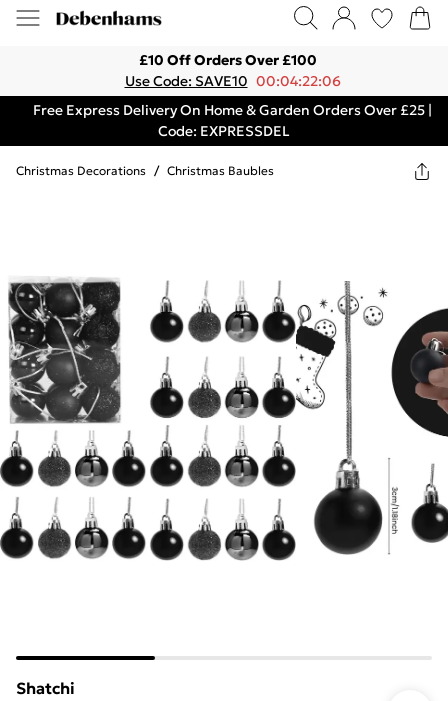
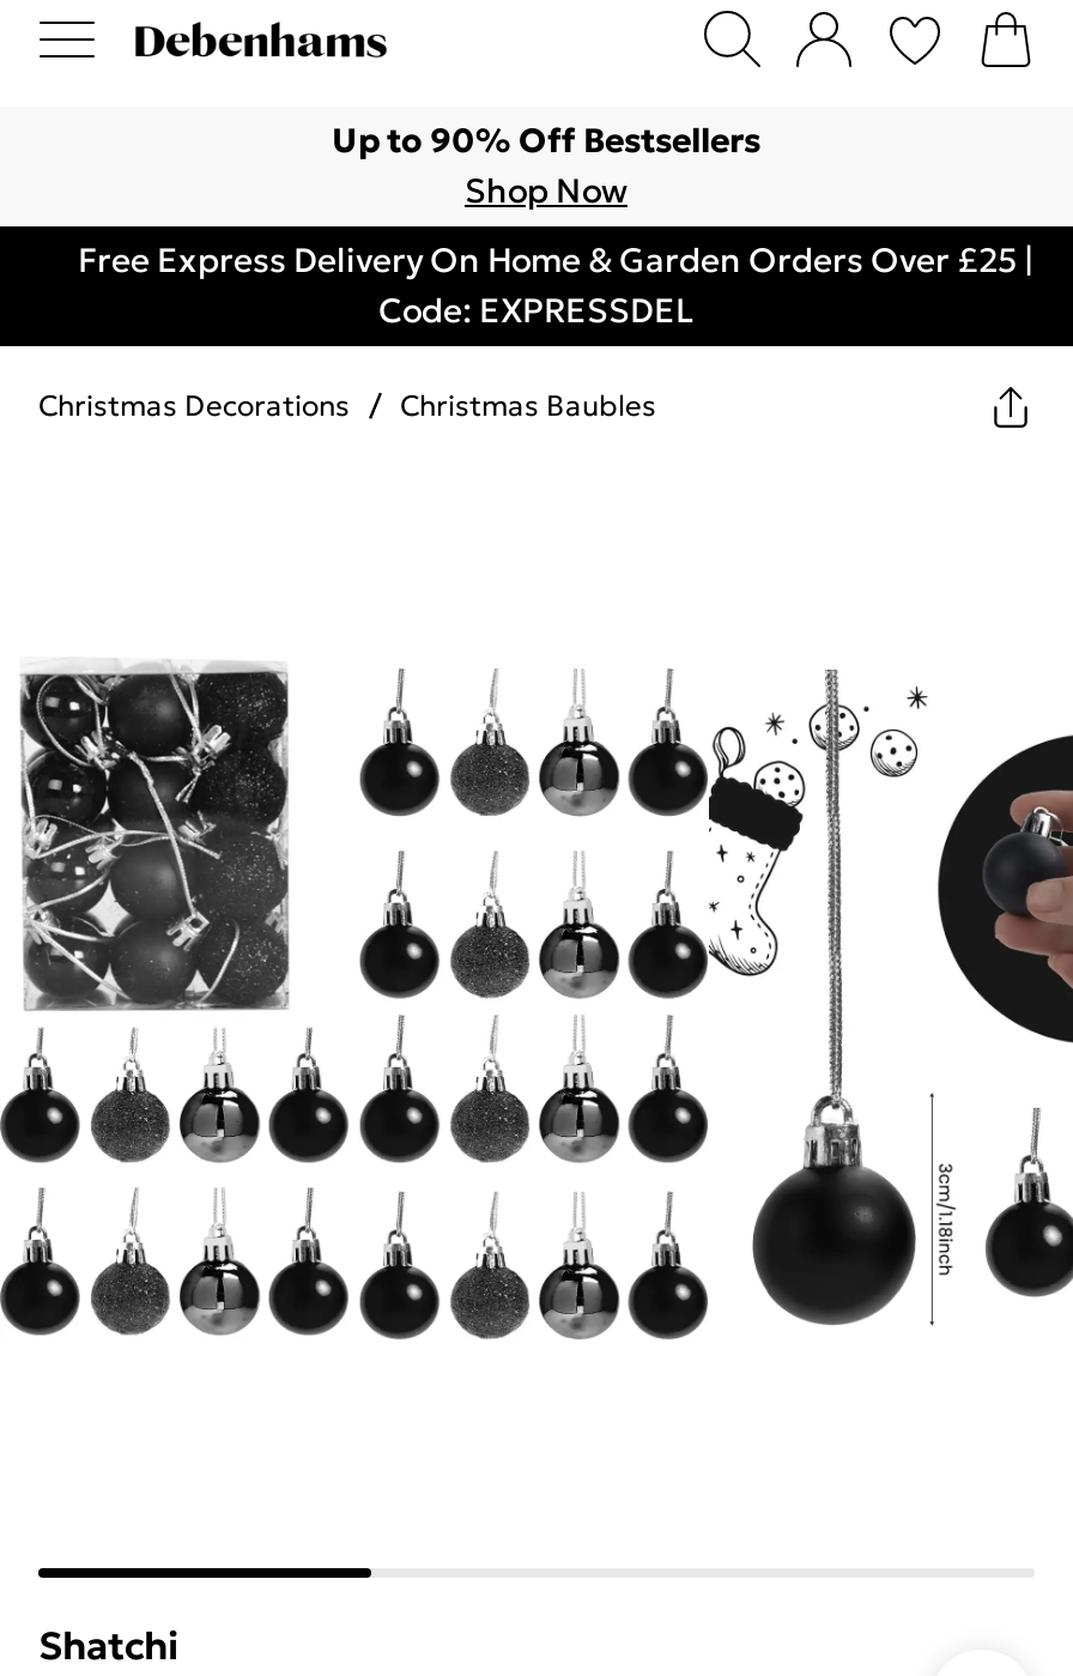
- £10 Off Orders Over £100
- Use Code: SAVE10 00:04:22:06
+ Up to 90% Off Bestsellers
+ Shop Now
